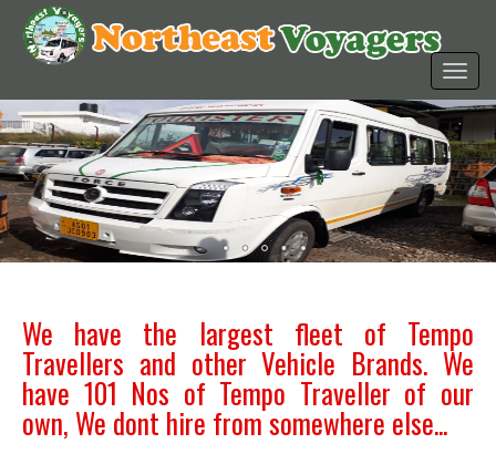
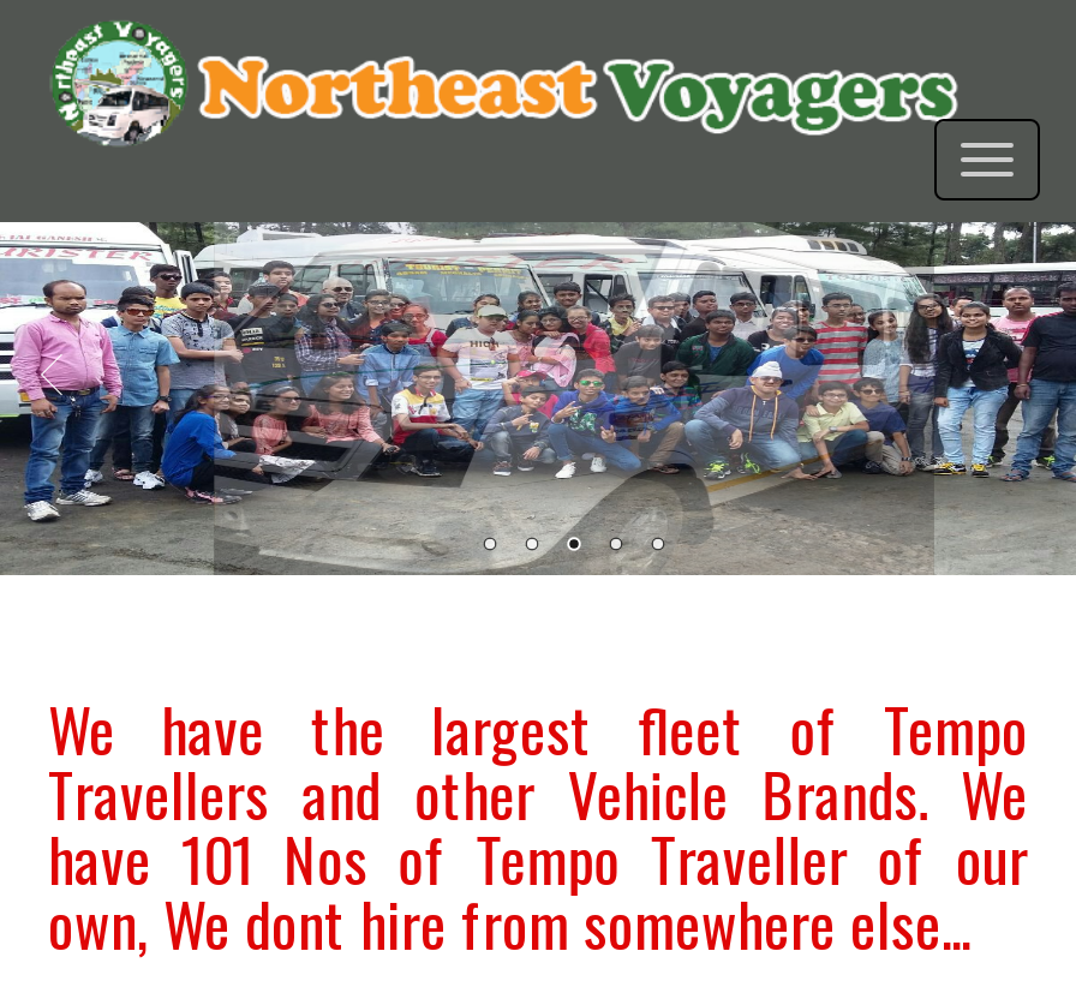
- [image]
+ [image]
